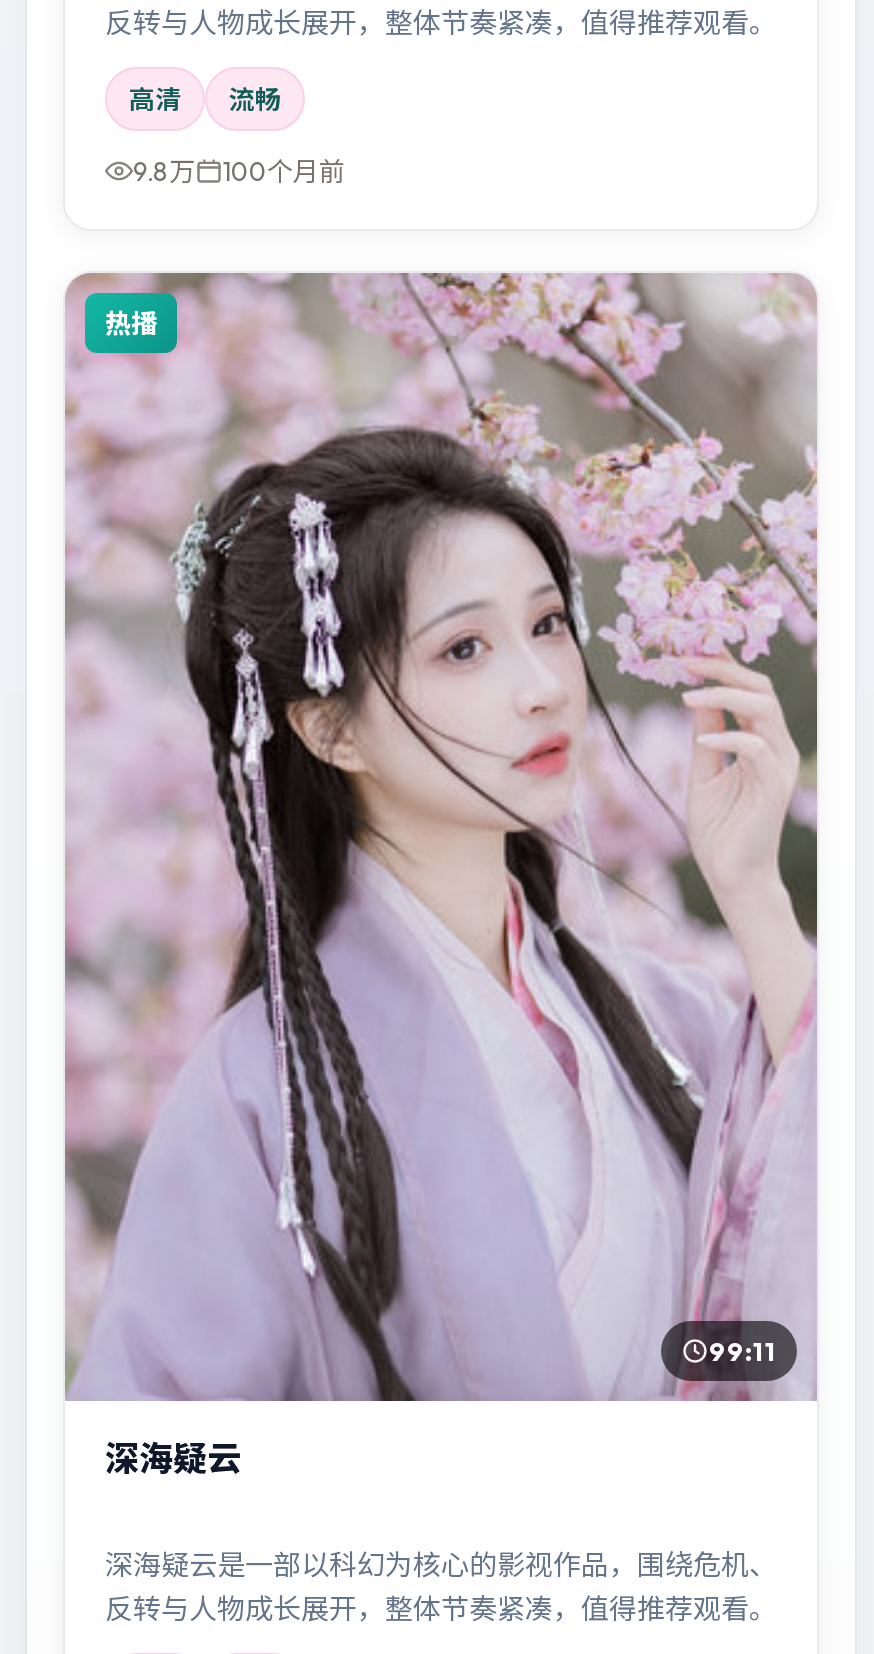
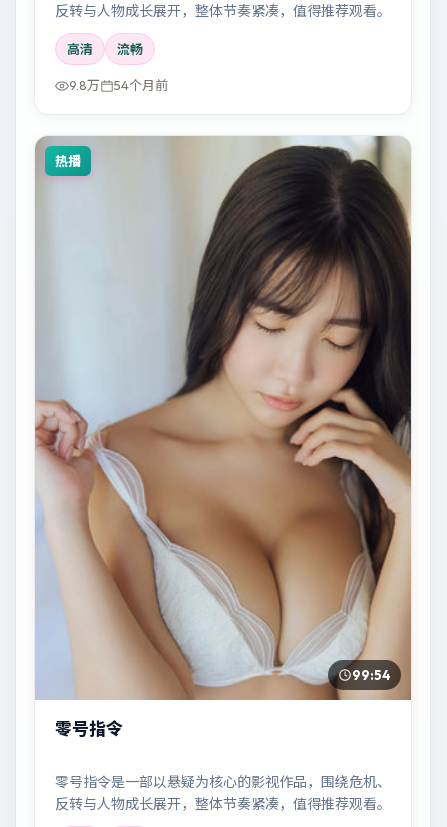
- 9.8万 100个月前
+ 9.8万 54个月前

- [image]
- 99:11
+ [image]
+ 99:54

- 深海疑云
+ 零号指令

- 深海疑云是一部以科幻为核心的影视作品，围绕危机、
+ 零号指令是一部以悬疑为核心的影视作品，围绕危机、
